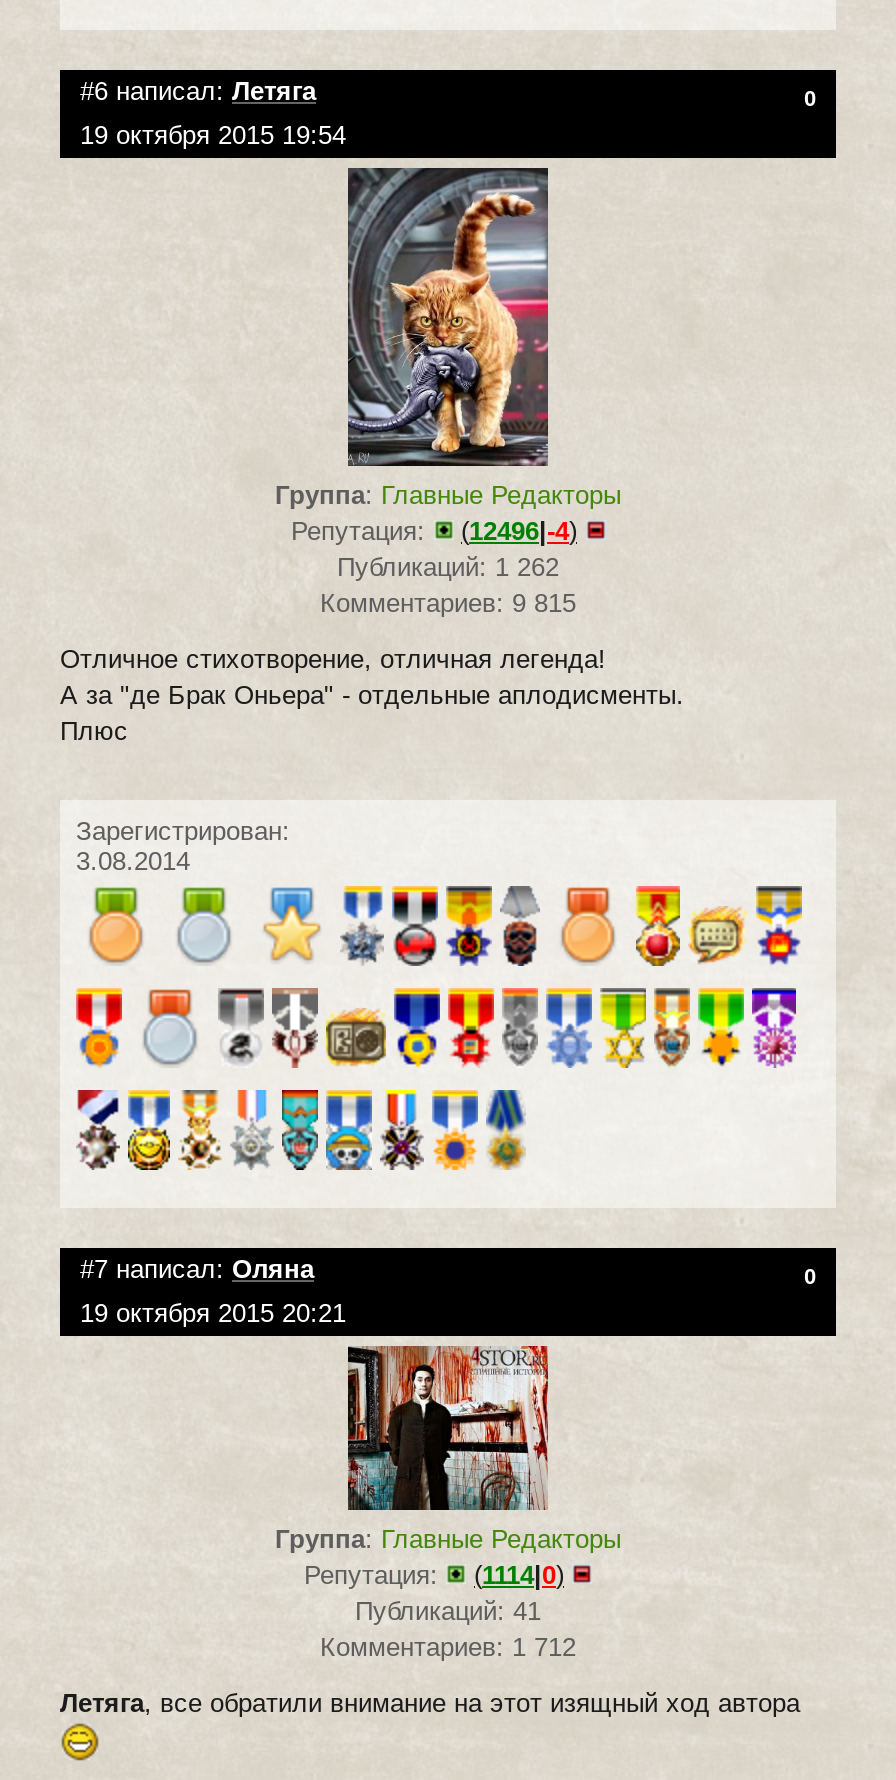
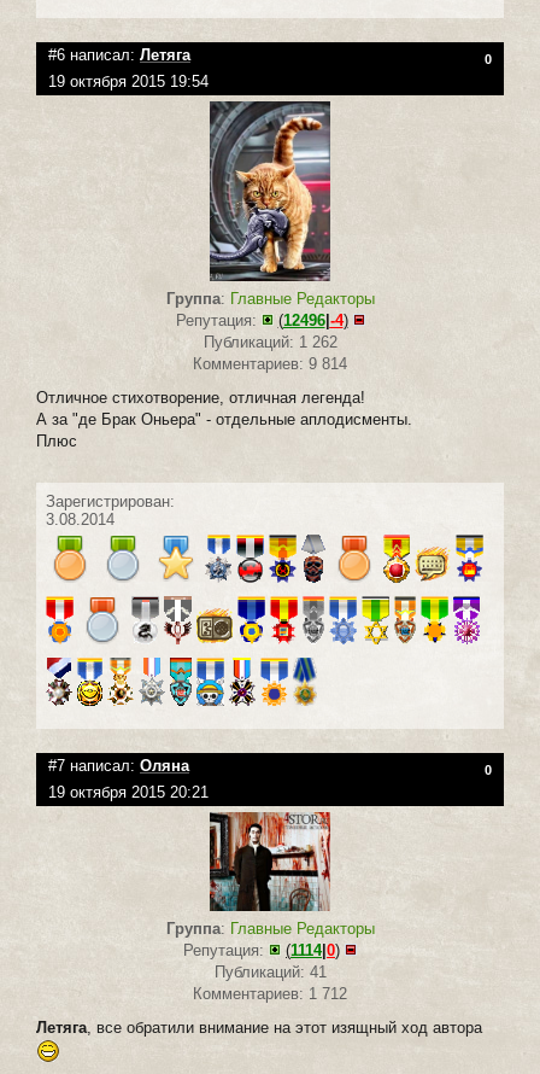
- Комментариев: 9 815
+ Комментариев: 9 814
